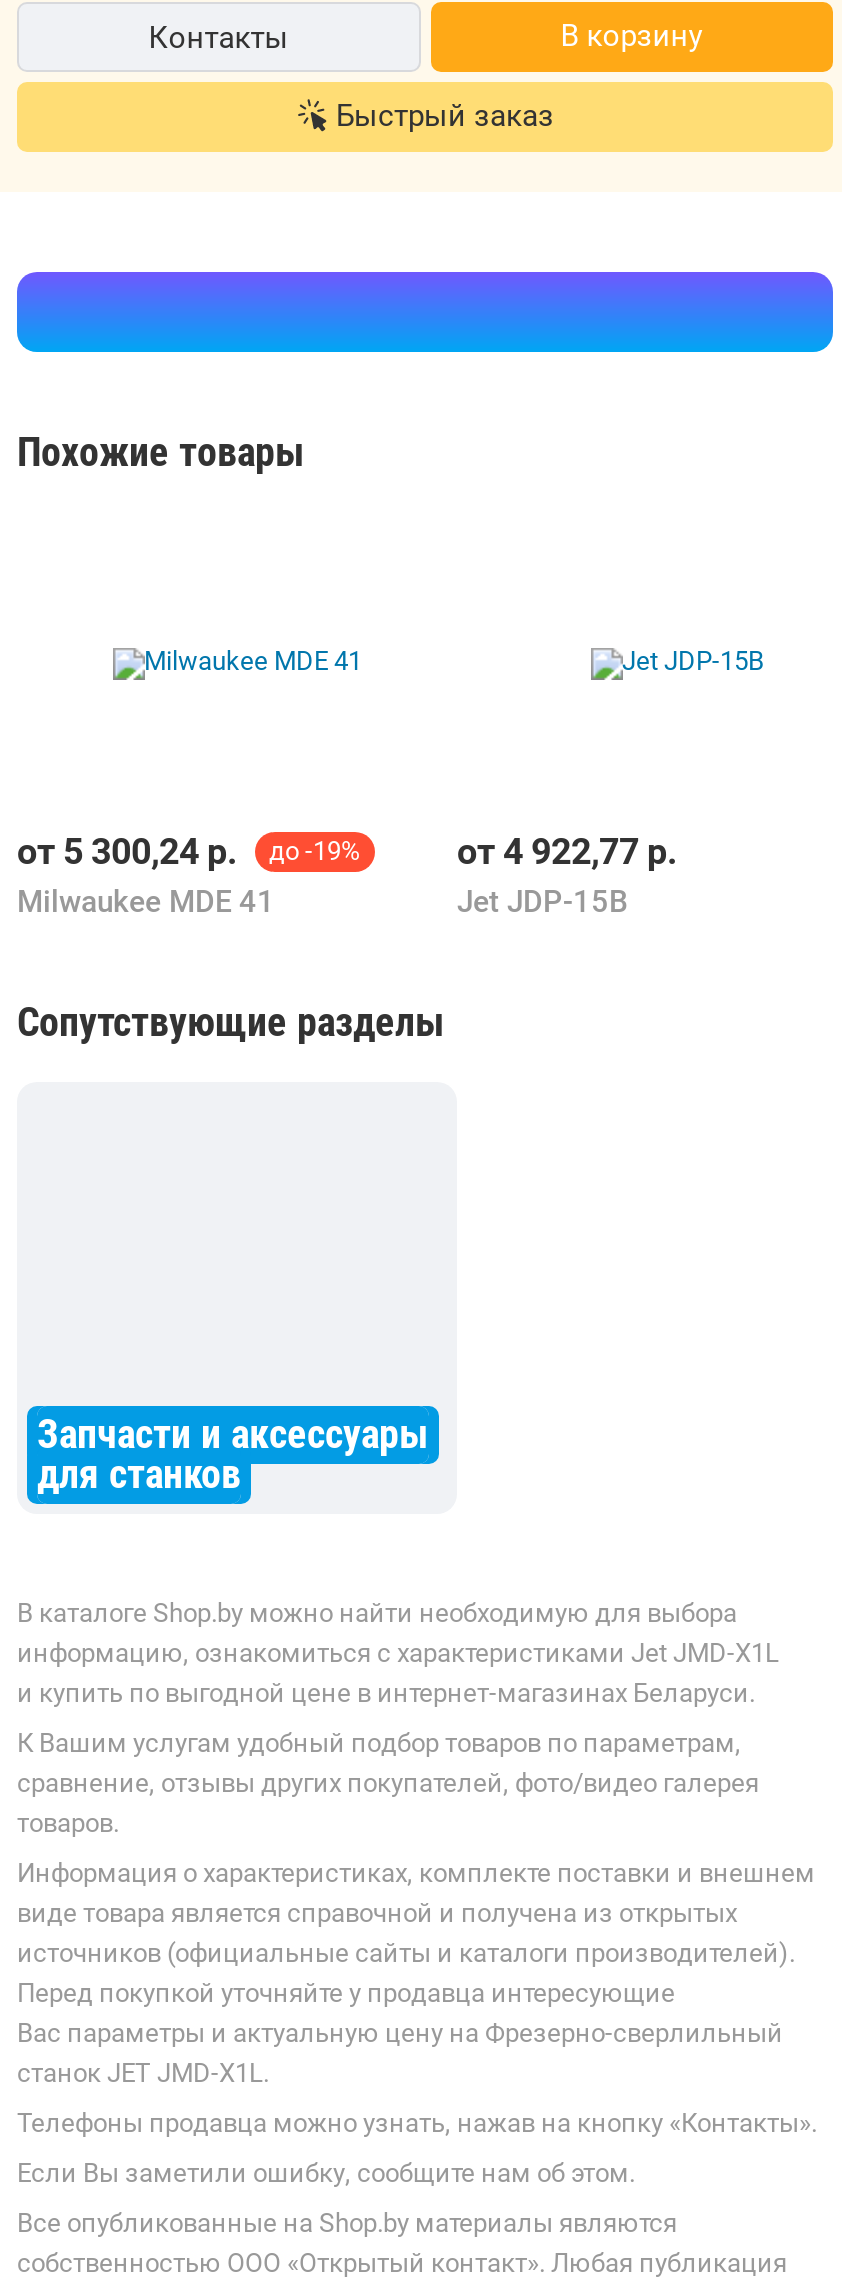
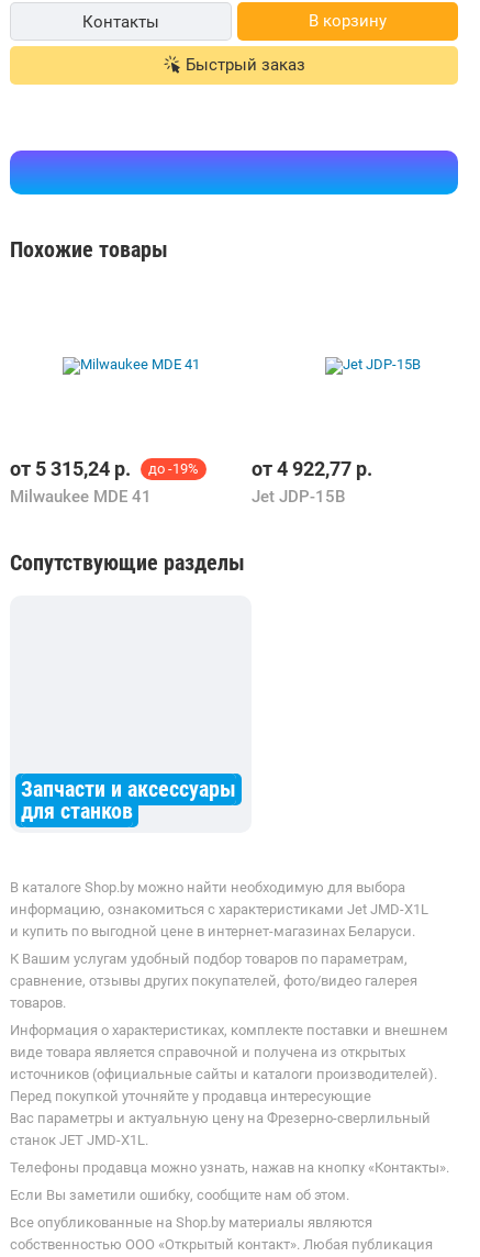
- от 5 300,24 р. до -19%
+ от 5 315,24 р. до -19%
